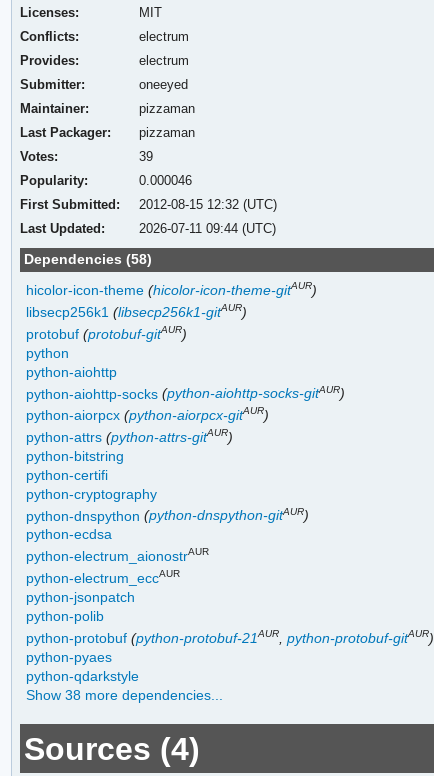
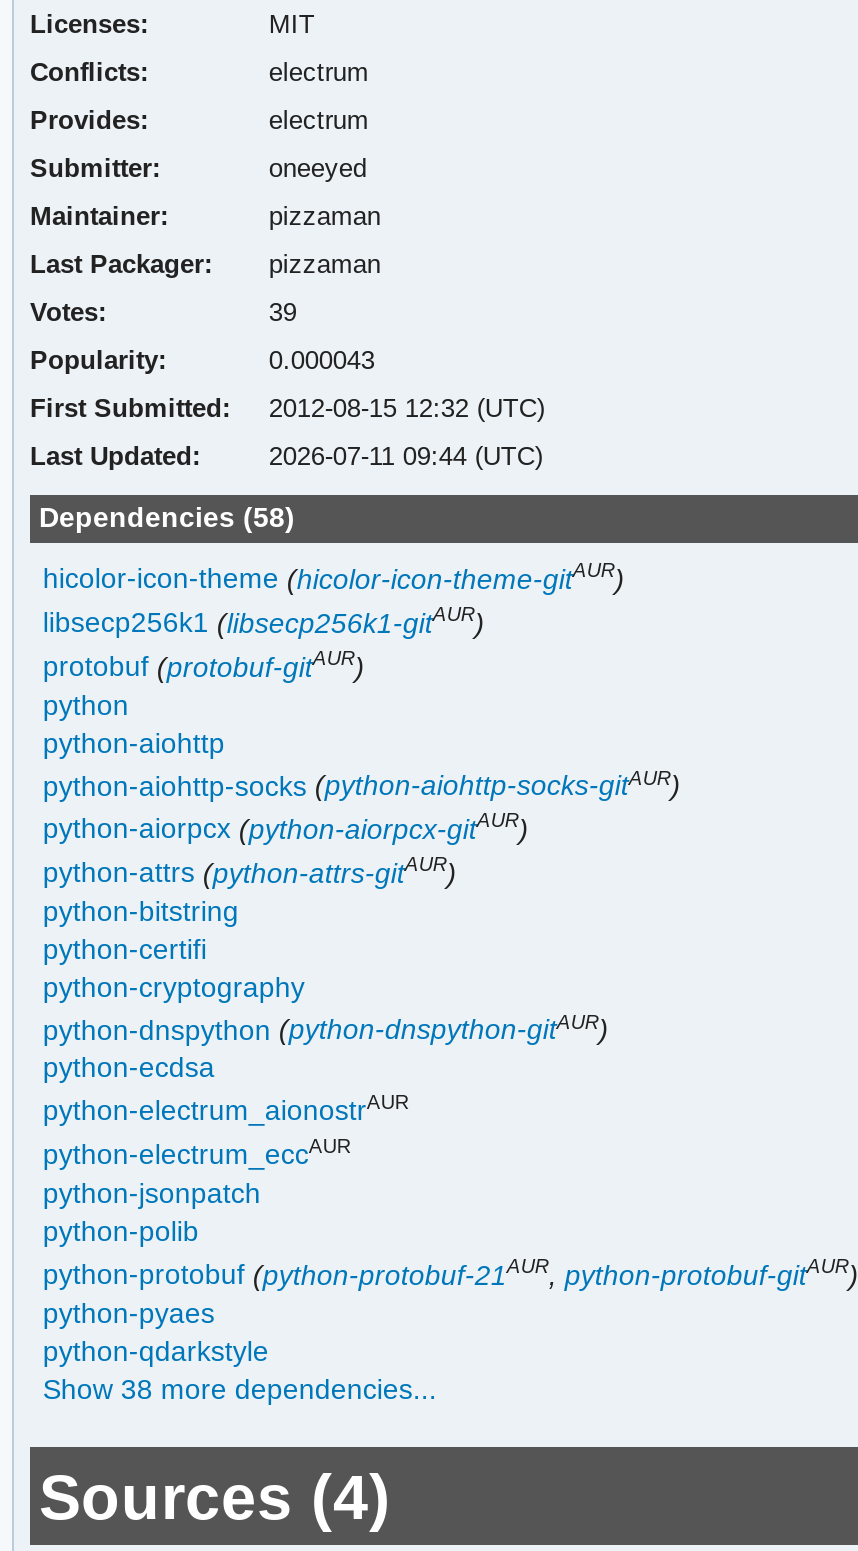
- 0.000046
+ 0.000043
